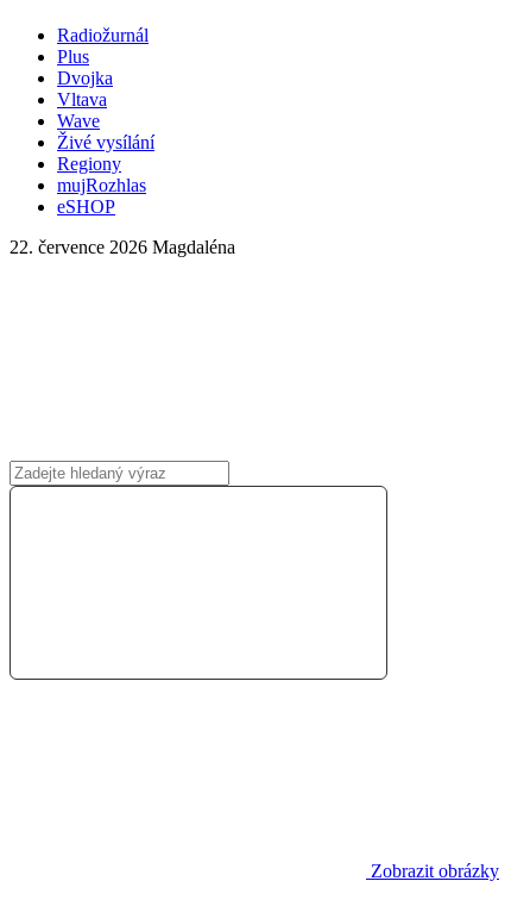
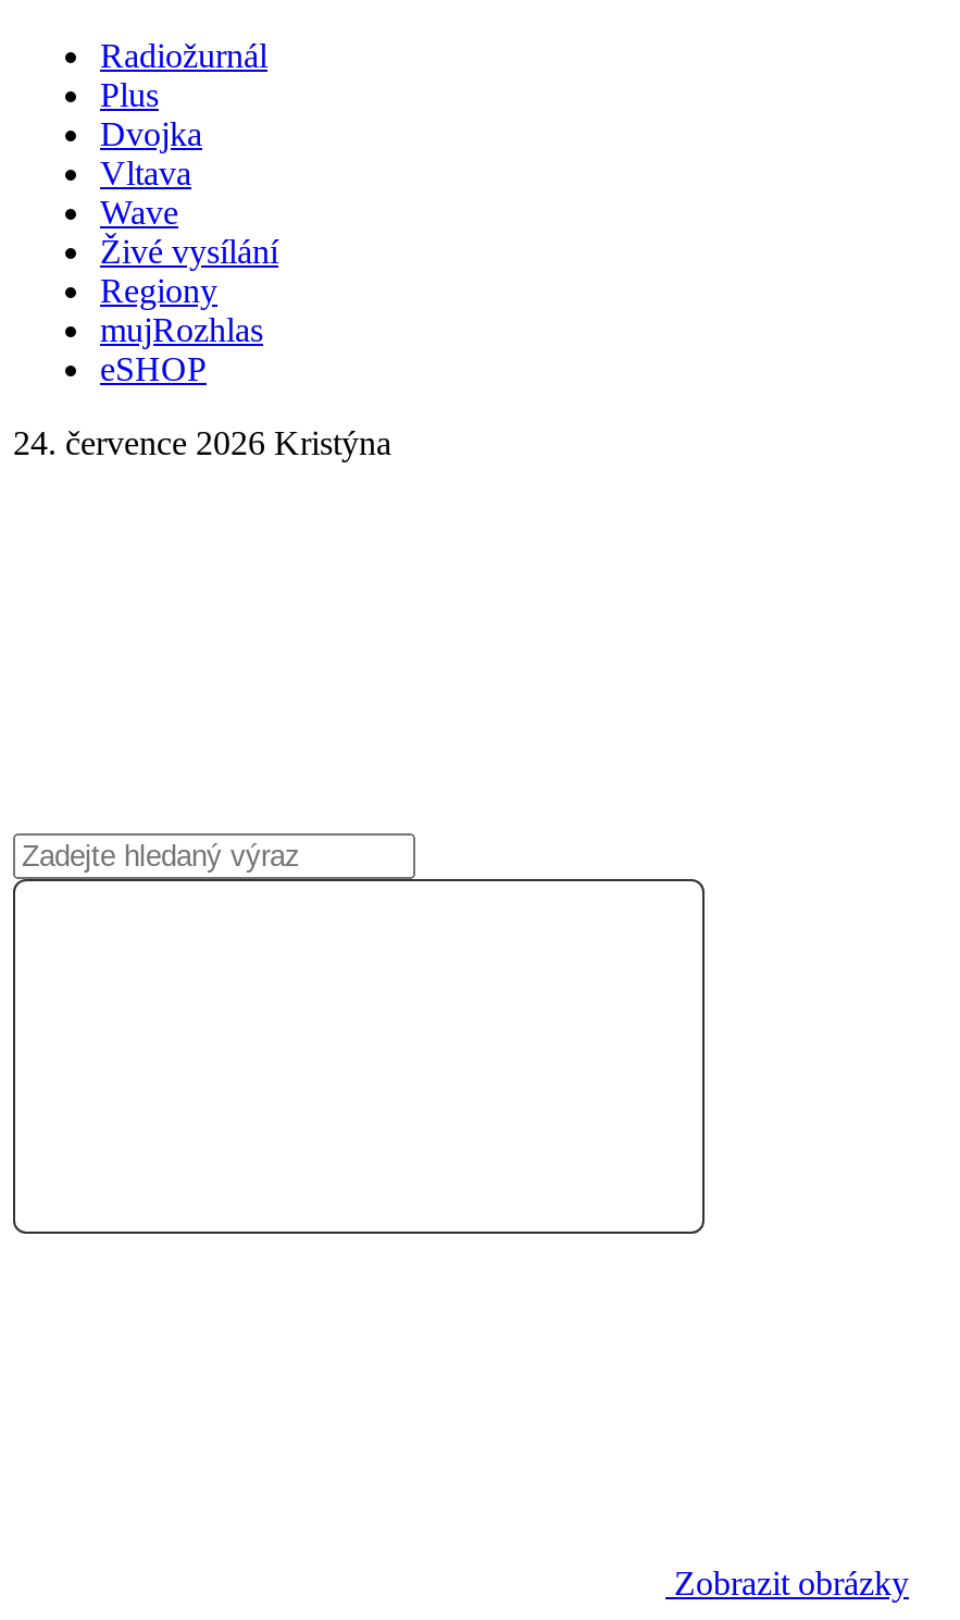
- 22. července 2026 Magdaléna
+ 24. července 2026 Kristýna
